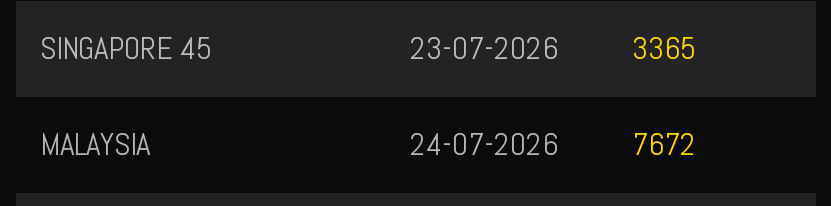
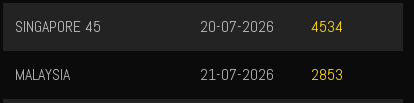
- 23-07-2026
+ 20-07-2026

- 3365
+ 4534

- 24-07-2026
+ 21-07-2026

- 7672
+ 2853
